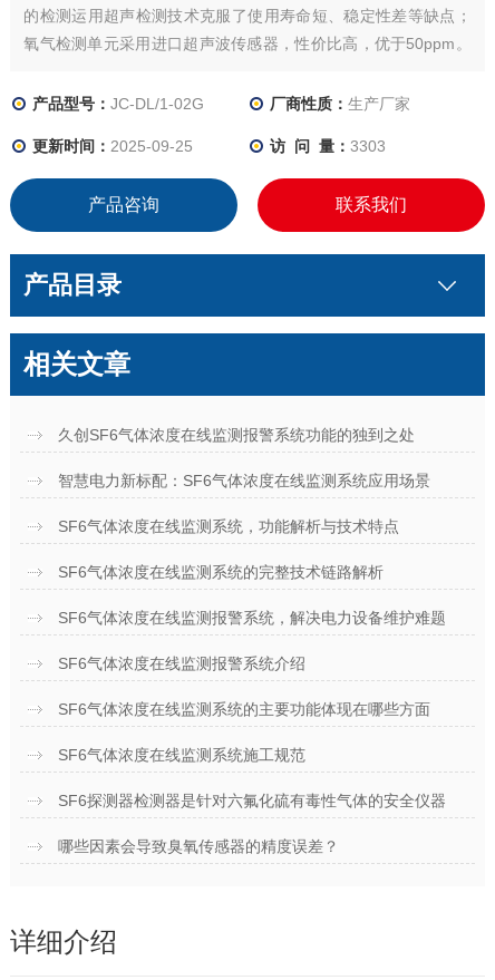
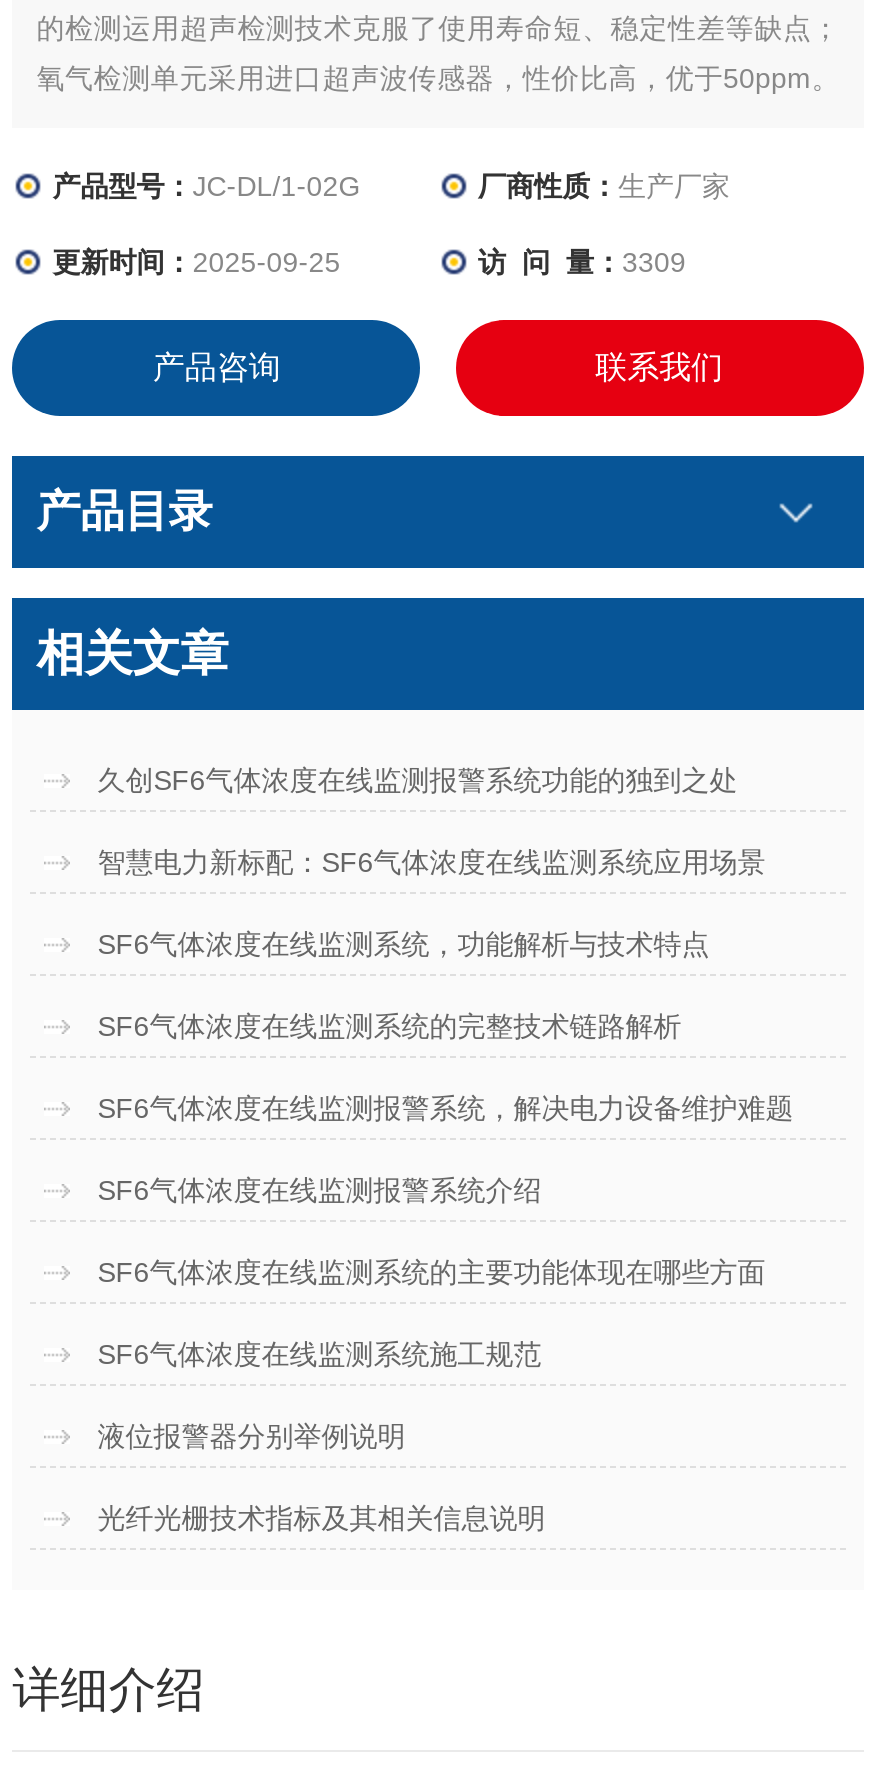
- 访 问 量：3303
+ 访 问 量：3309

- SF6探测器检测器是针对六氟化硫有毒性气体的安全仪器
+ 液位报警器分别举例说明

- 哪些因素会导致臭氧传感器的精度误差？
+ 光纤光栅技术指标及其相关信息说明
